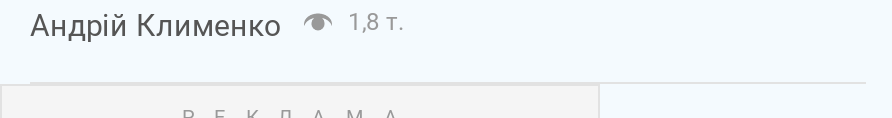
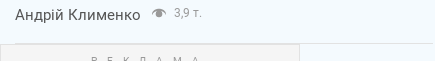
- 1,8 т.
+ 3,9 т.
